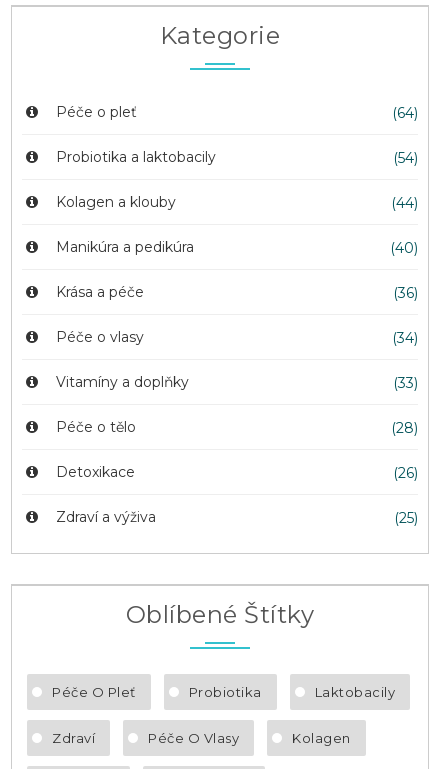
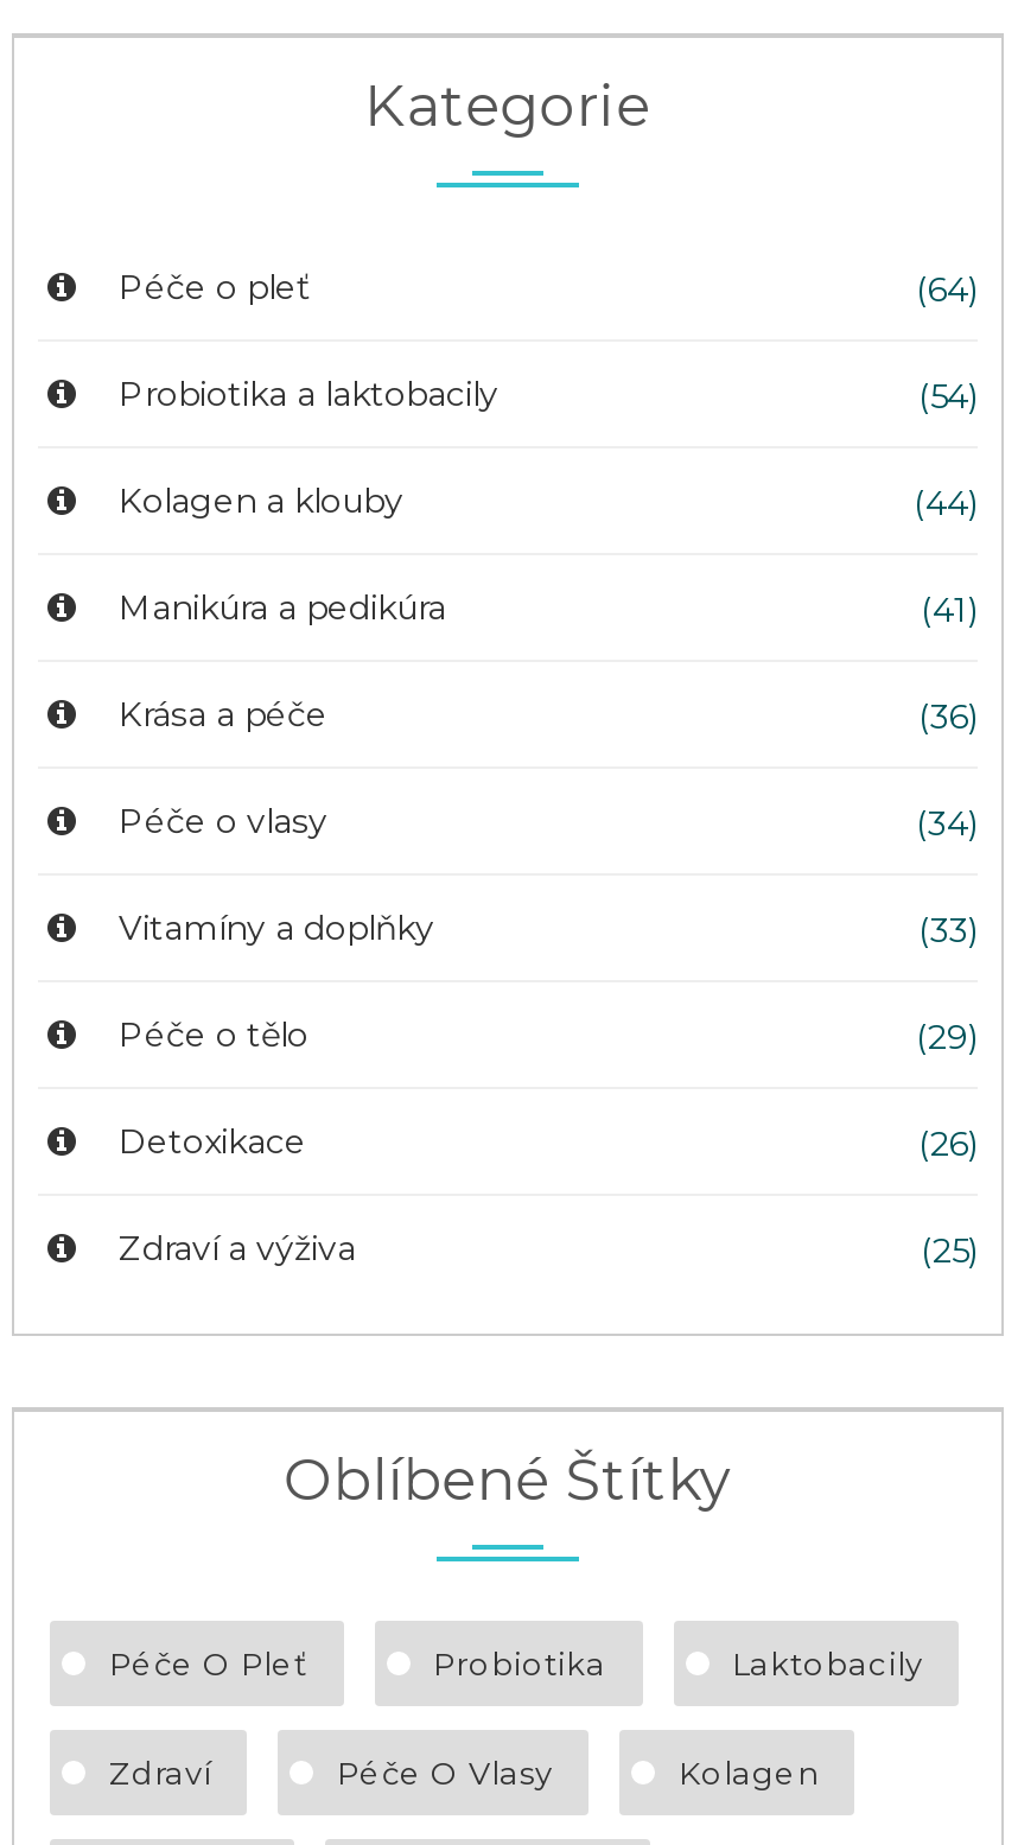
- (40)
+ (41)

- (28)
+ (29)
